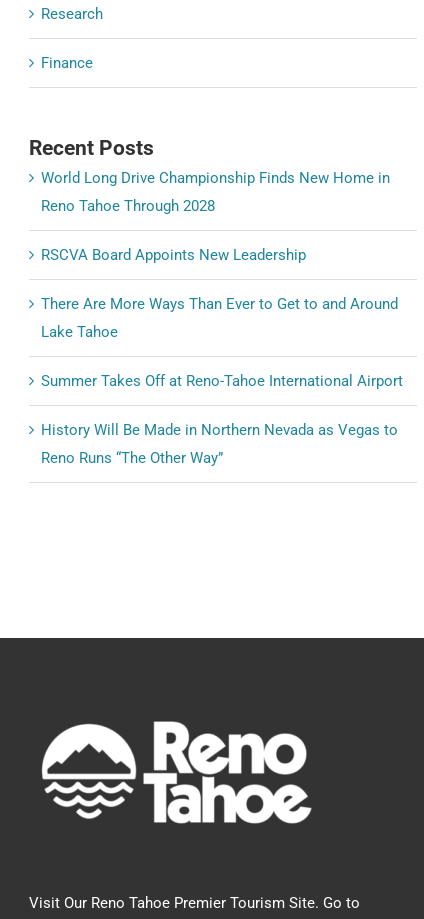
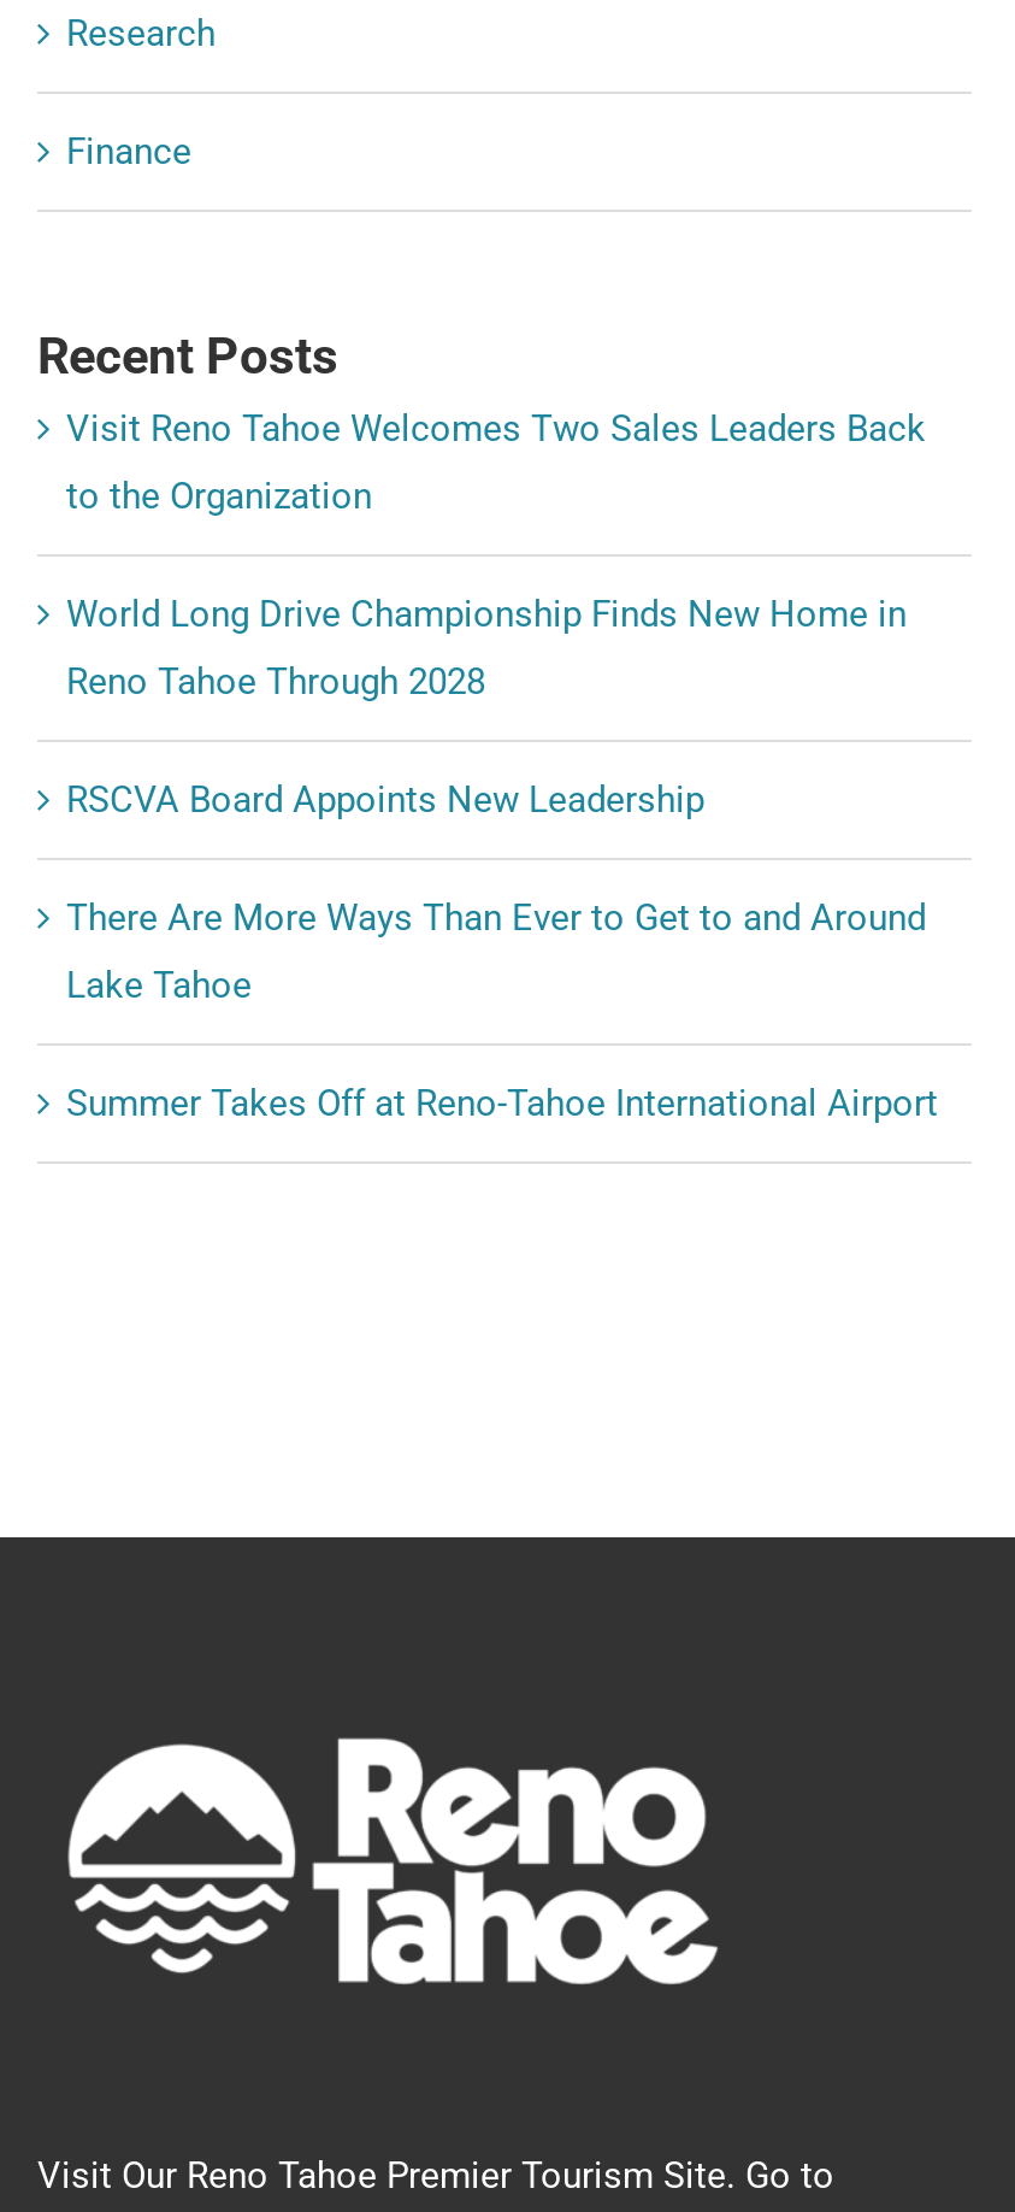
+ Visit Reno Tahoe Welcomes Two Sales Leaders Back
+ to the Organization

moved down: World Long Drive Championship Finds New Home in | Reno Tahoe Through 2028 | RSCVA Board Appoints New Leadership | There Are More Ways Than Ever to Get to and Around | Lake Tahoe | Summer Takes Off at Reno-Tahoe International Airport

- History Will Be Made in Northern Nevada as Vegas to
- Reno Runs “The Other Way”
